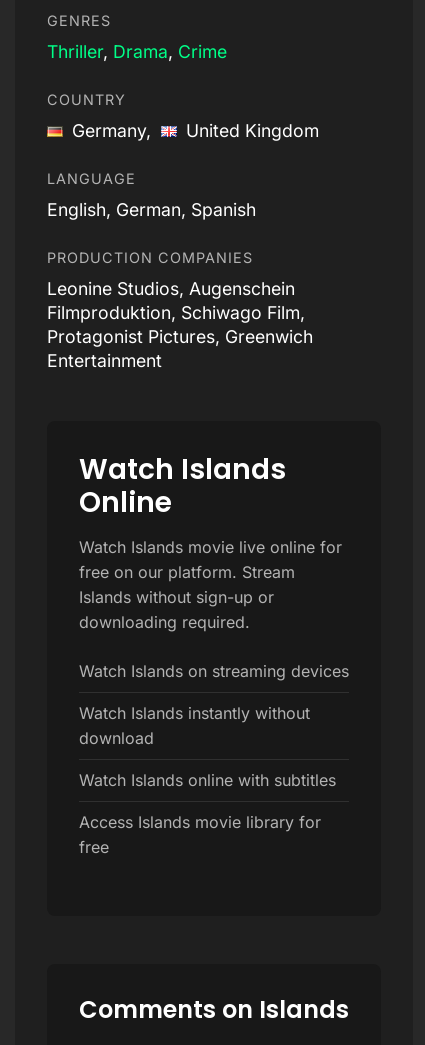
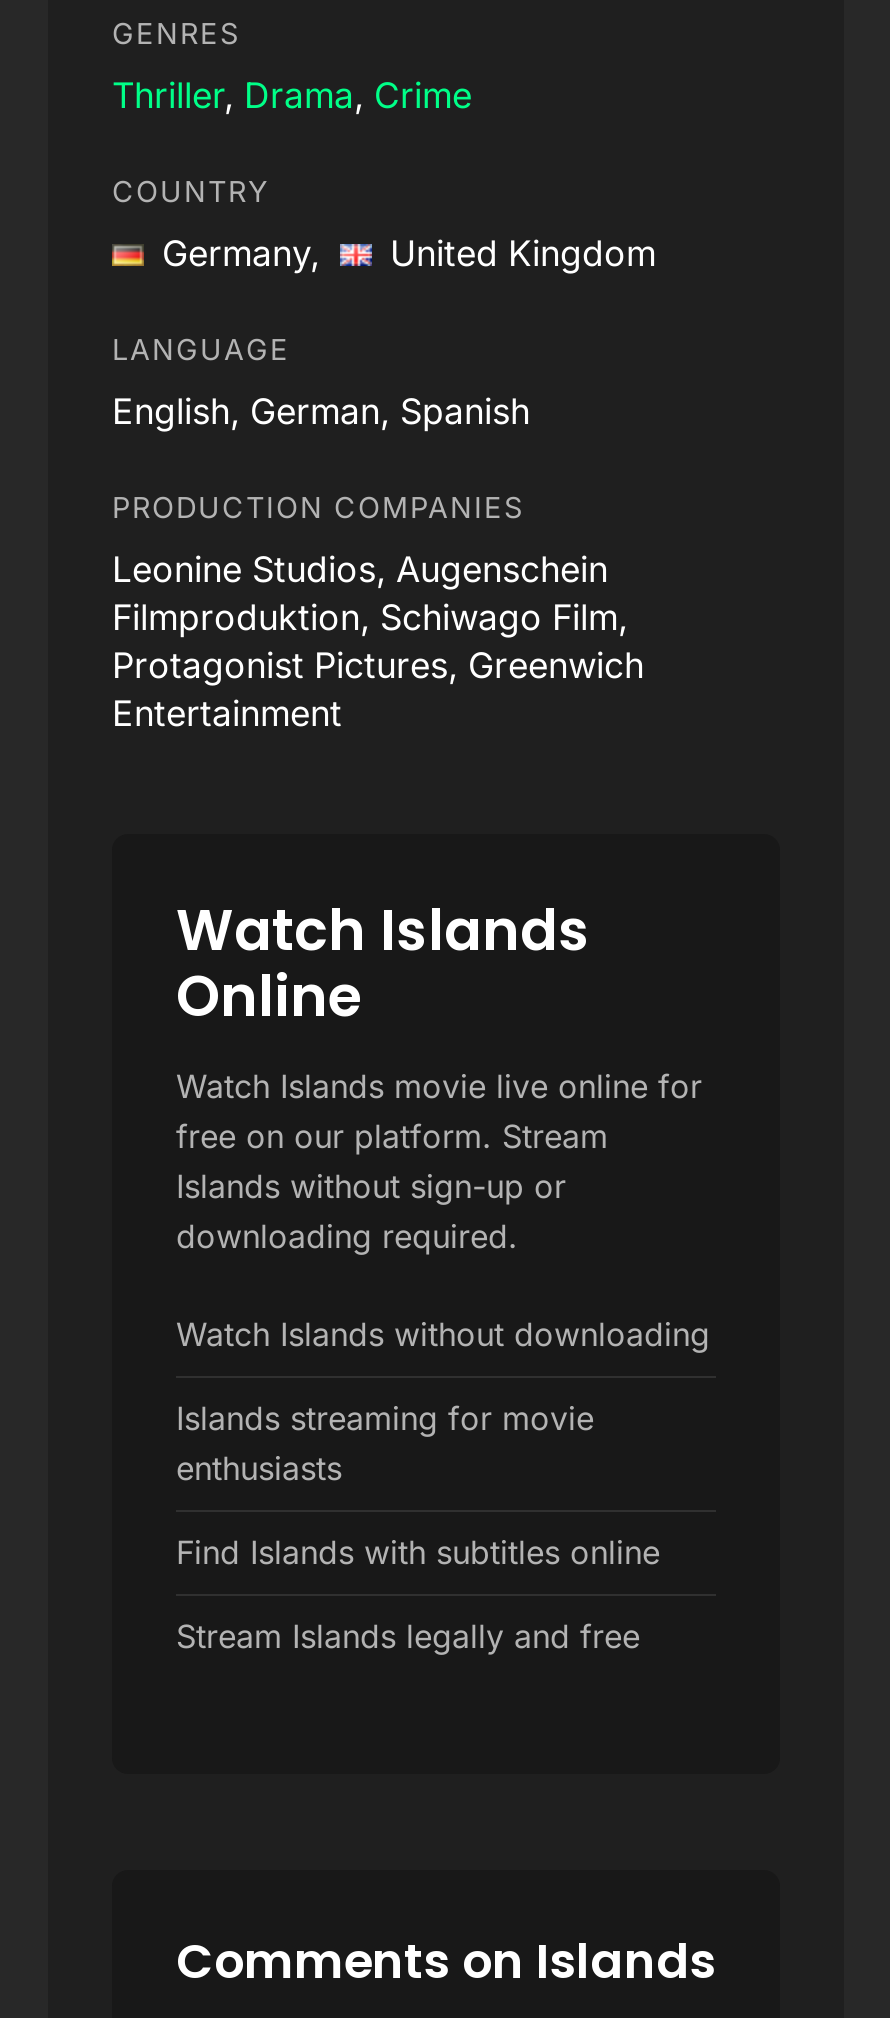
- Watch Islands on streaming devices
+ Watch Islands without downloading

- Watch Islands instantly without
- download
+ Islands streaming for movie
+ enthusiasts

- Watch Islands online with subtitles
+ Find Islands with subtitles online

- Access Islands movie library for
- free
+ Stream Islands legally and free
